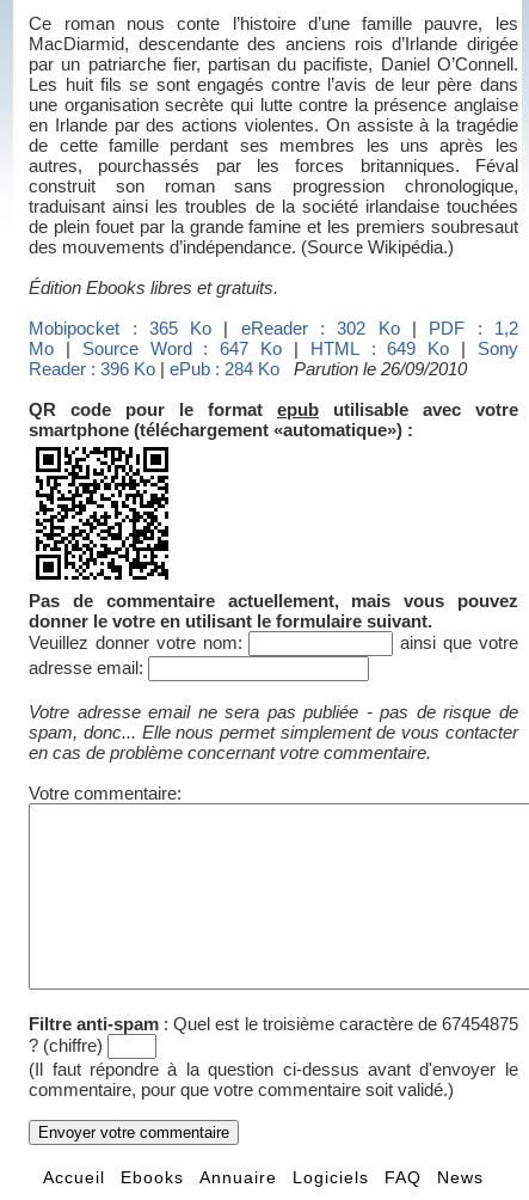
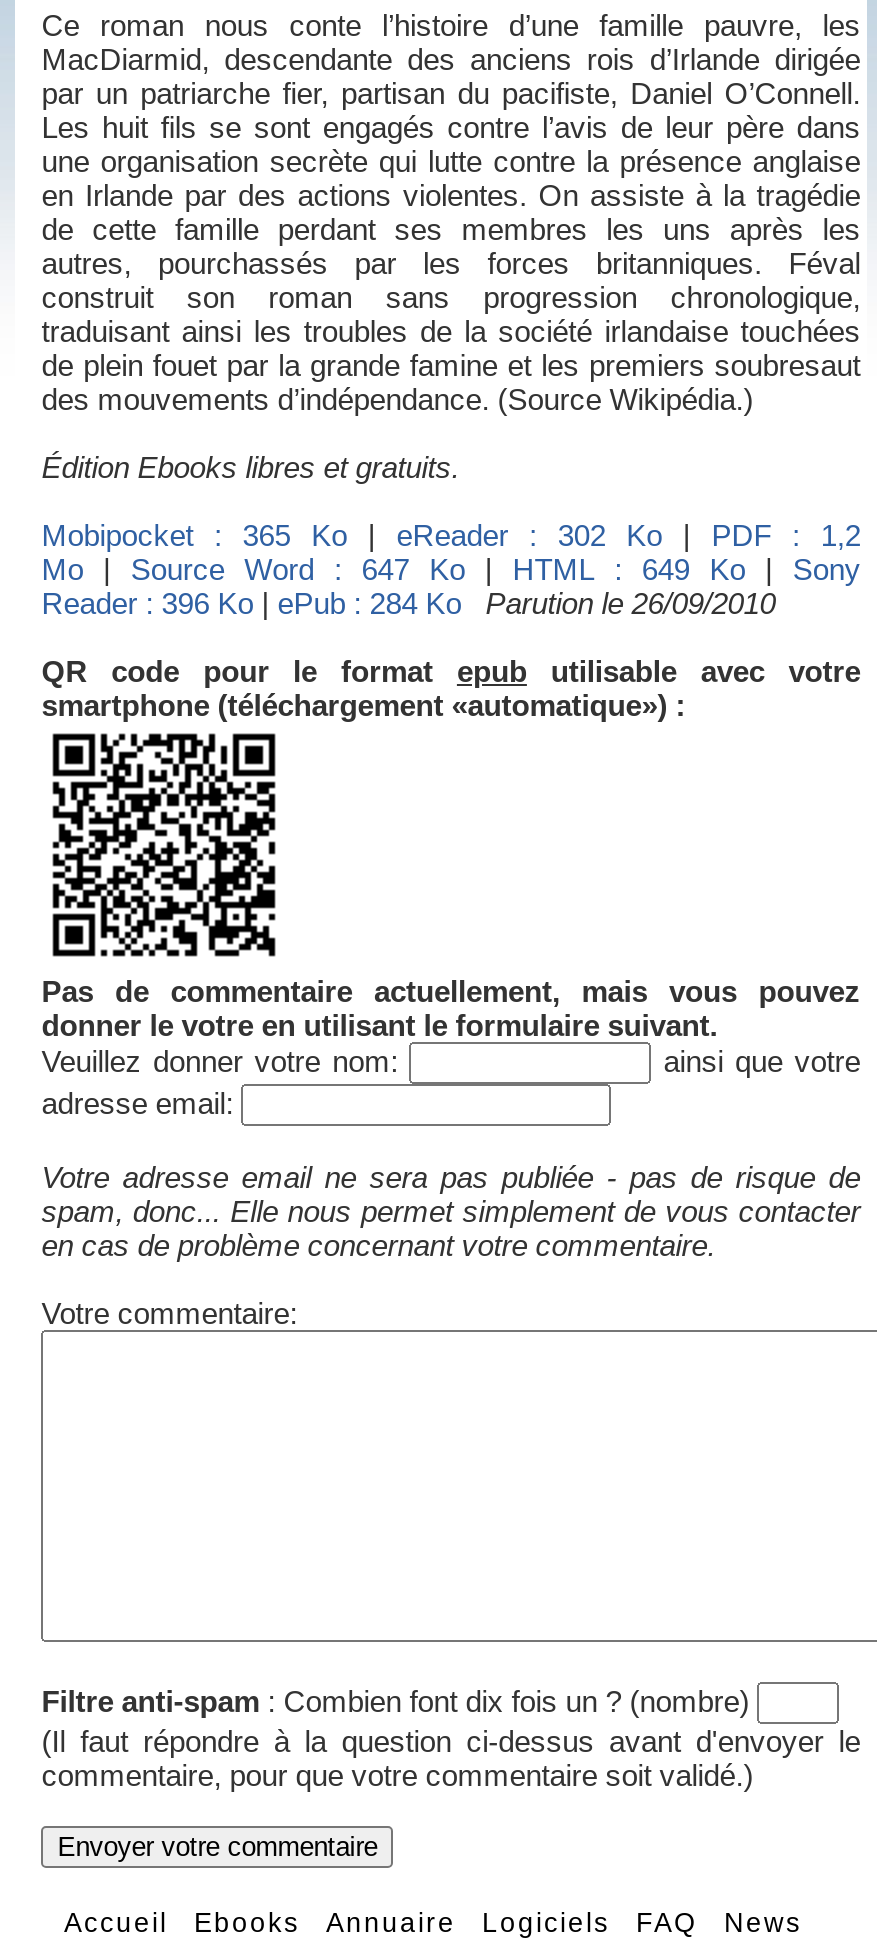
- Filtre anti-spam: Quel est le troisième caractère de 67454875
- ? (chiffre)
+ Filtre anti-spam: Combien font dix fois un ? (nombre)
